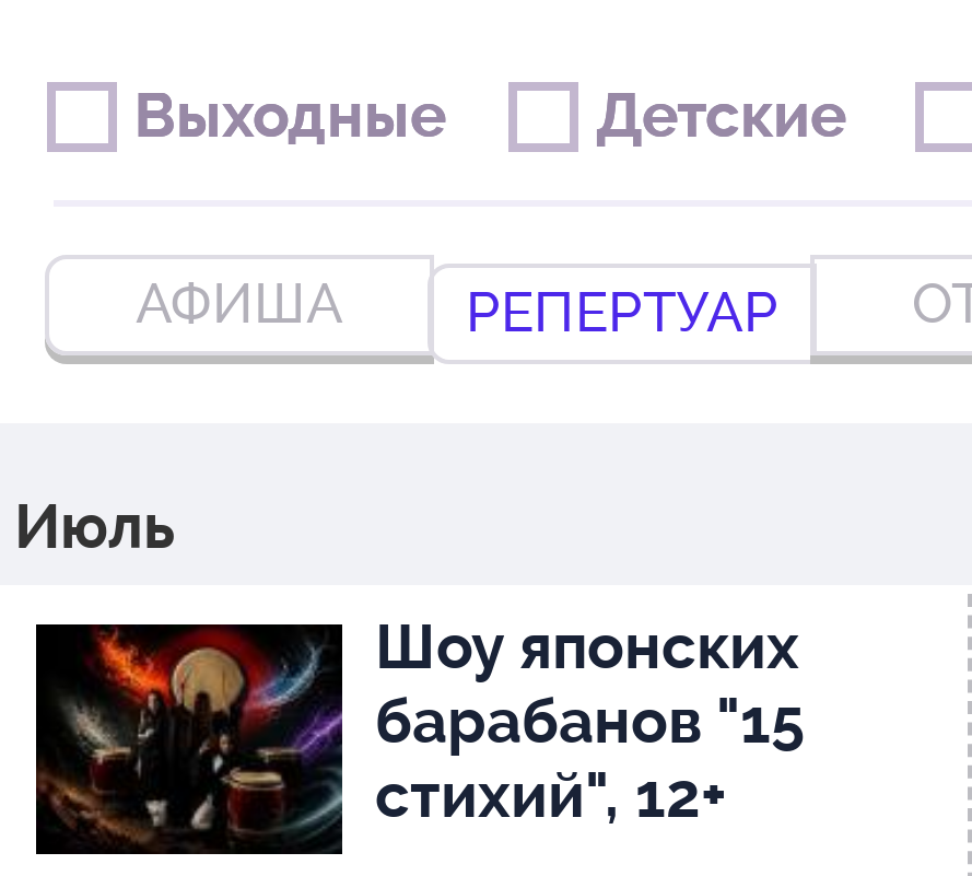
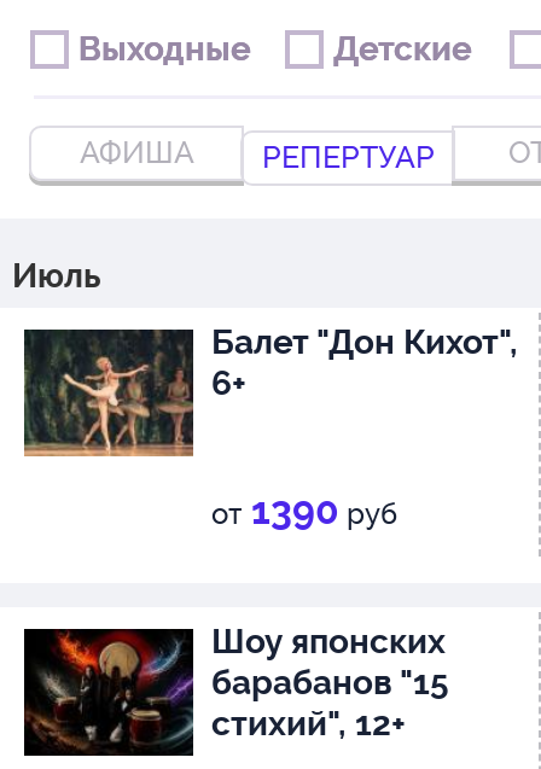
+ [image]
+ Балет "Дон Кихот",
+ 6+
+ от 1390 руб
